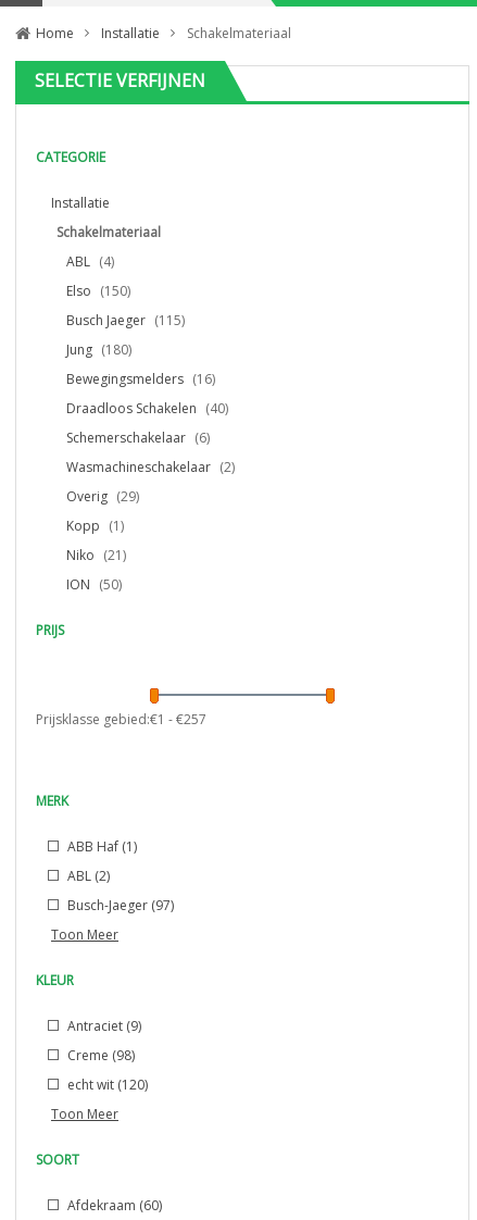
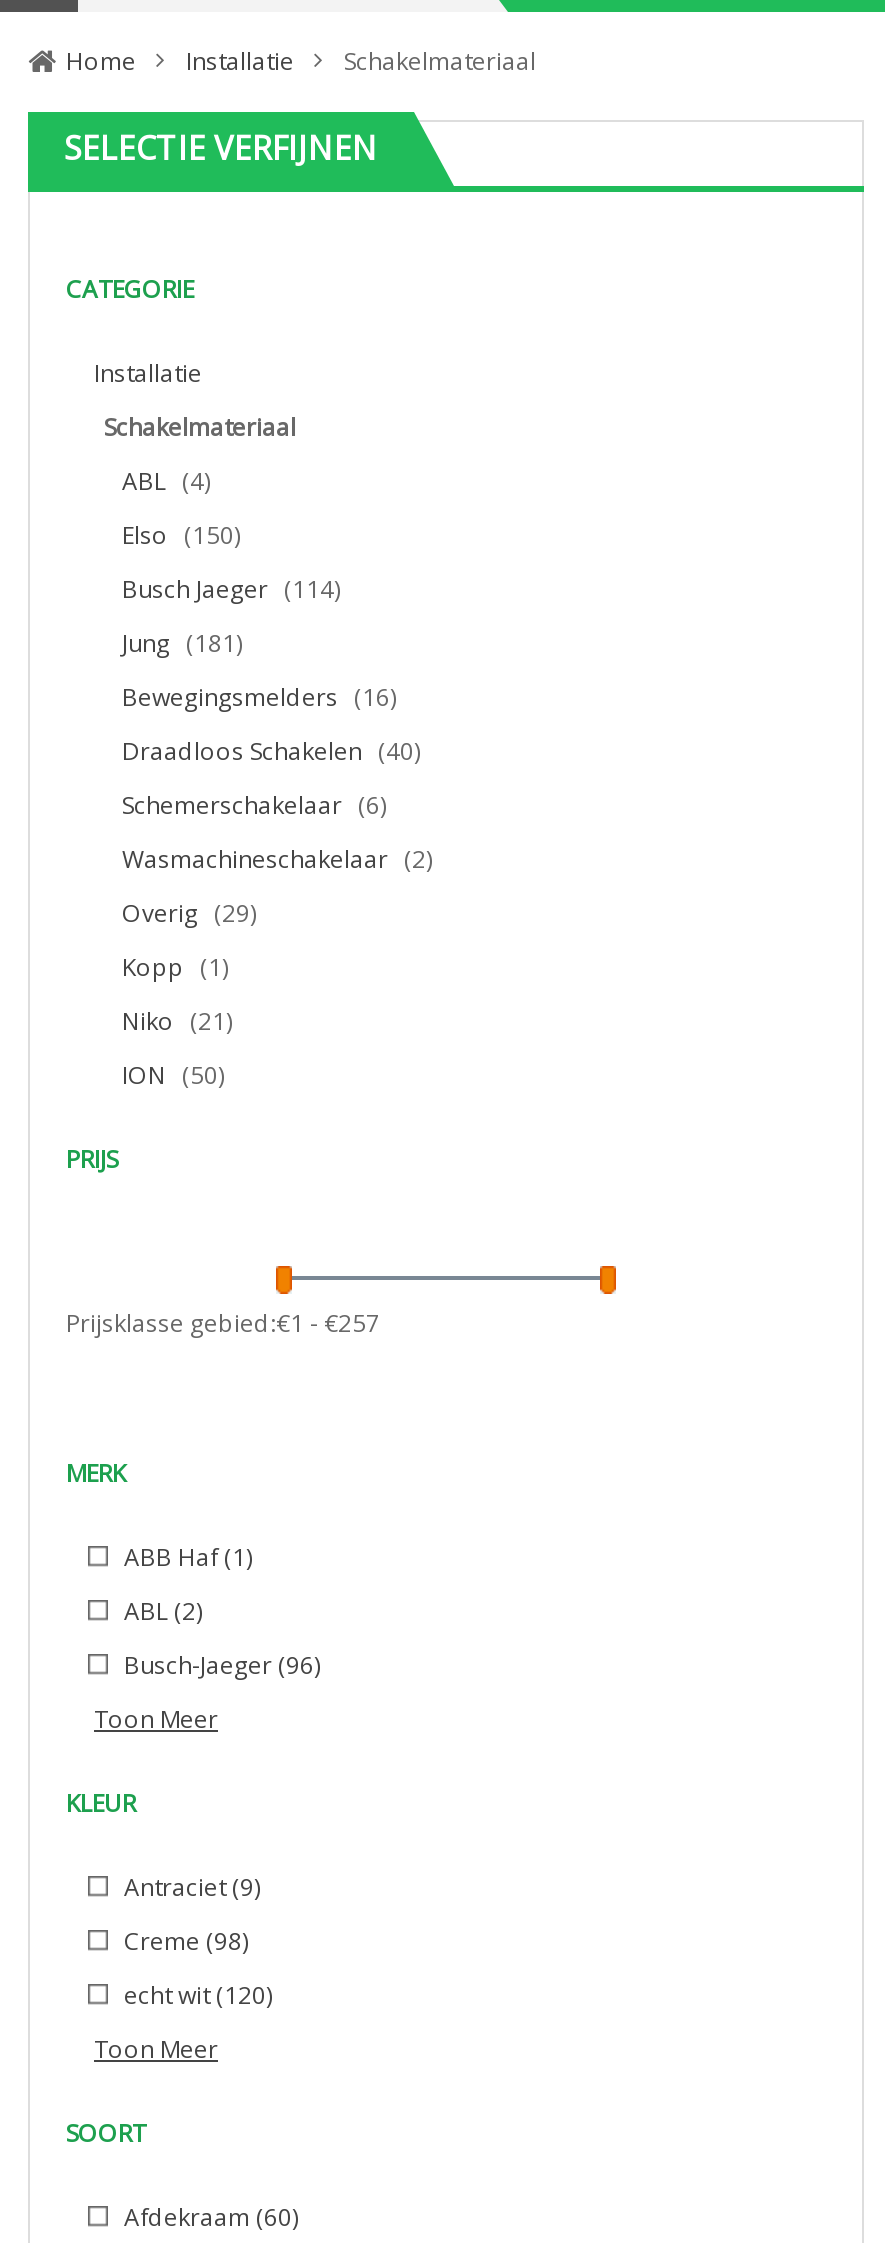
- Busch Jaeger (115)
+ Busch Jaeger (114)

- Jung (180)
+ Jung (181)

- Busch-Jaeger (97)
+ Busch-Jaeger (96)
